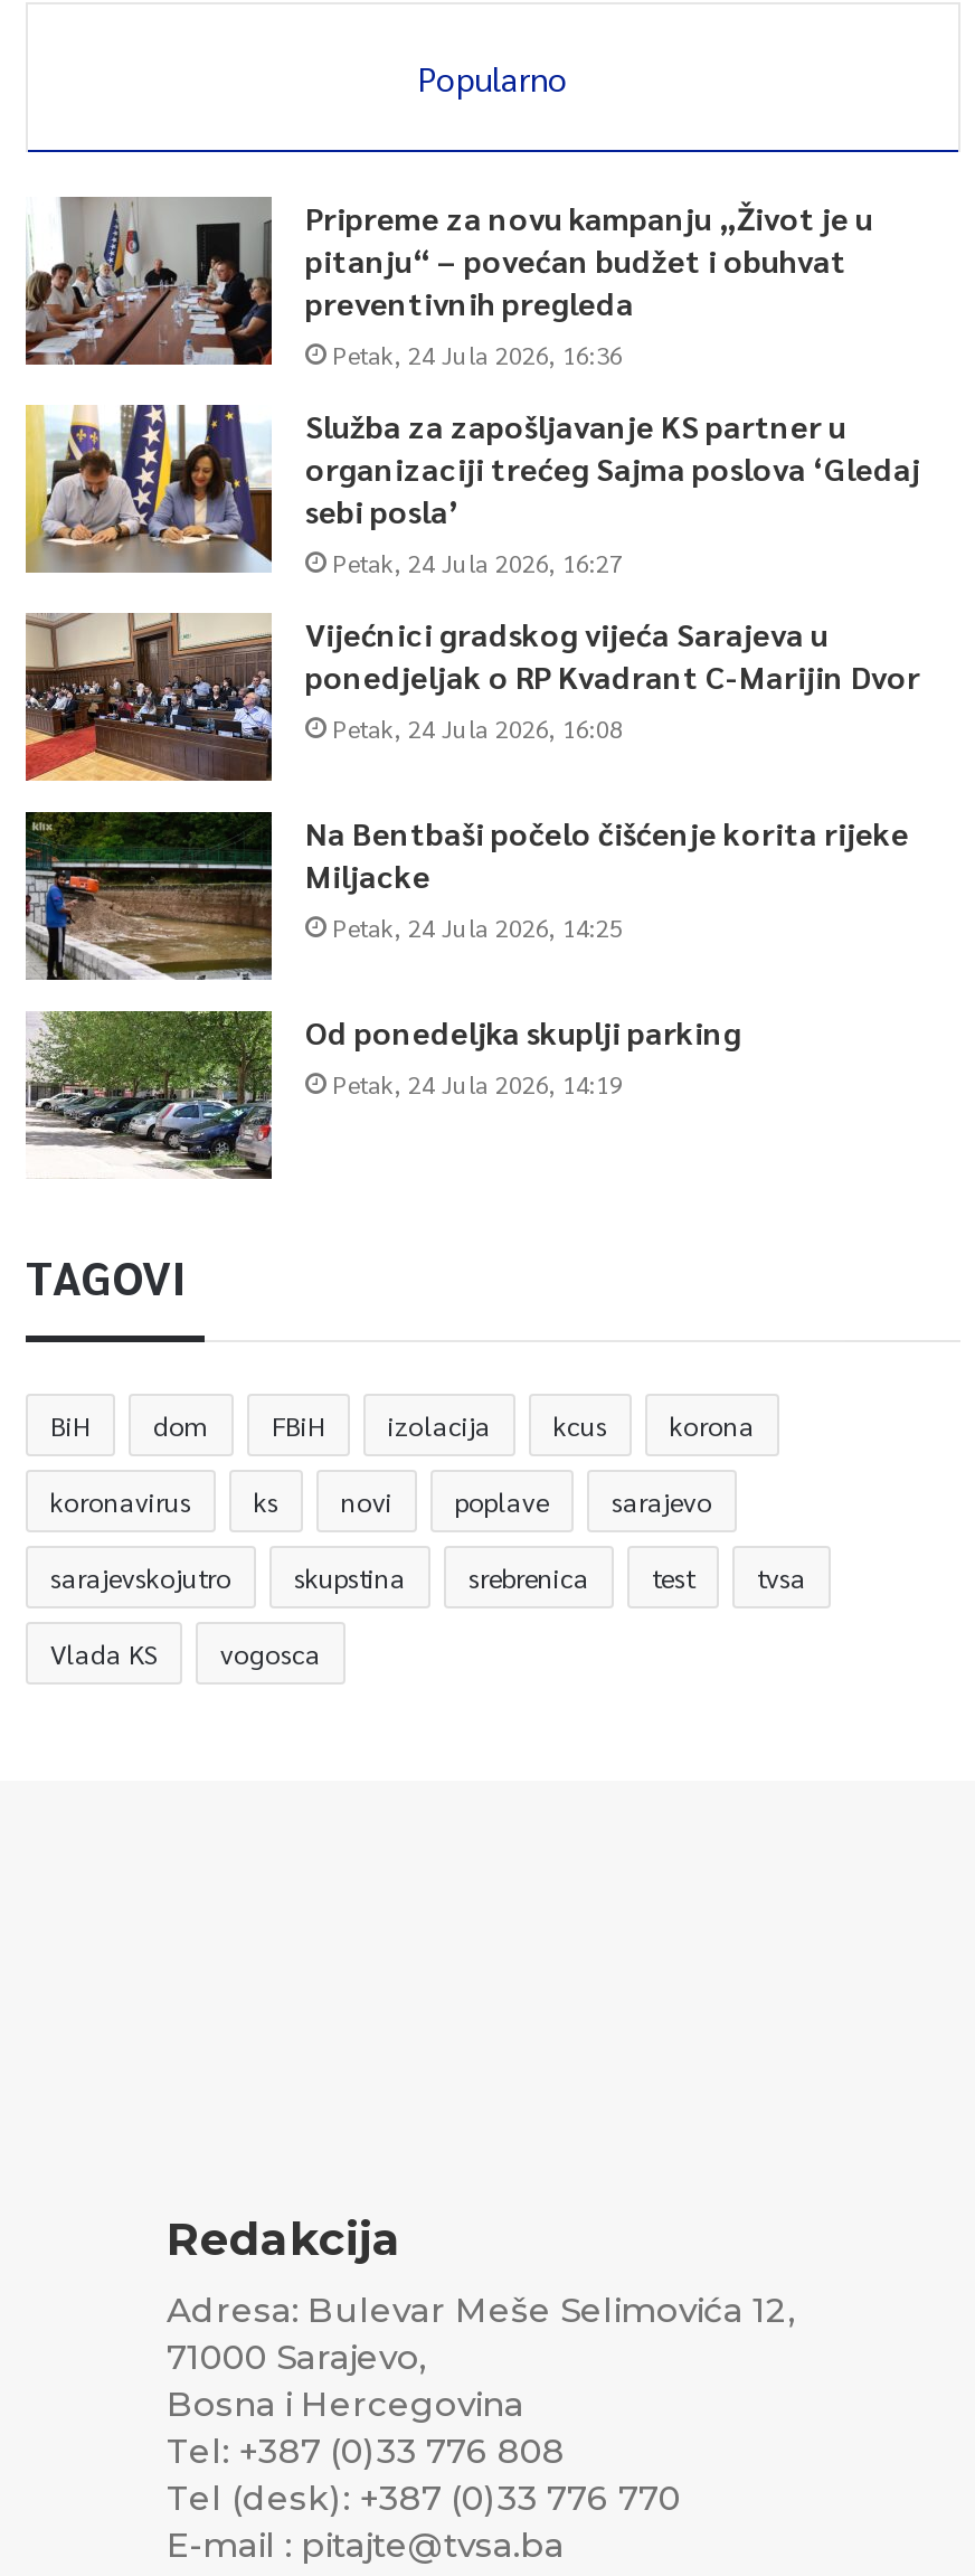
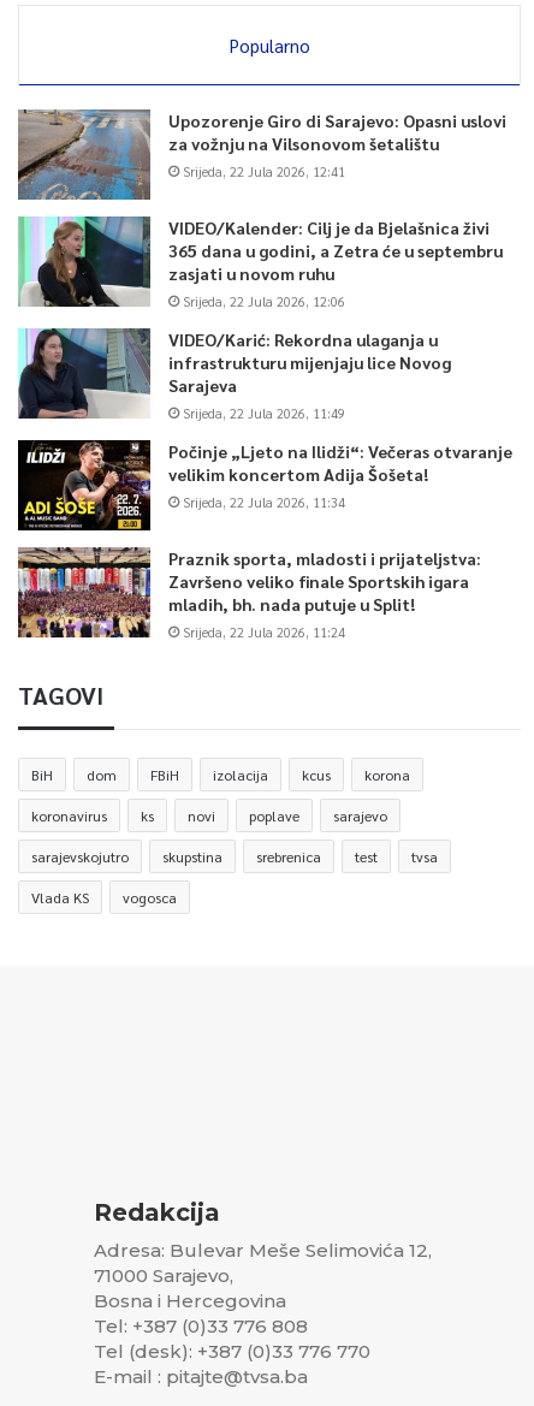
- [image]
- Pripreme za novu kampanju „Život je u
- pitanju“ – povećan budžet i obuhvat
- preventivnih pregleda
- Petak, 24 Jula 2026, 16:36
+ [image]
+ Upozorenje Giro di Sarajevo: Opasni uslovi
+ za vožnju na Vilsonovom šetalištu
+ Srijeda, 22 Jula 2026, 12:41

- [image]
- Služba za zapošljavanje KS partner u
- organizaciji trećeg Sajma poslova ‘Gledaj
- sebi posla’
- Petak, 24 Jula 2026, 16:27
+ [image]
+ VIDEO/Kalender: Cilj je da Bjelašnica živi
+ 365 dana u godini, a Zetra će u septembru
+ zasjati u novom ruhu
+ Srijeda, 22 Jula 2026, 12:06

- [image]
- Vijećnici gradskog vijeća Sarajeva u
- ponedjeljak o RP Kvadrant C-Marijin Dvor
- Petak, 24 Jula 2026, 16:08
+ [image]
+ VIDEO/Karić: Rekordna ulaganja u
+ infrastrukturu mijenjaju lice Novog
+ Sarajeva
+ Srijeda, 22 Jula 2026, 11:49

- [image]
- Na Bentbaši počelo čišćenje korita rijeke
- Miljacke
- Petak, 24 Jula 2026, 14:25
+ [image]
+ Počinje „Ljeto na Ilidži“: Večeras otvaranje
+ velikim koncertom Adija Šošeta!
+ Srijeda, 22 Jula 2026, 11:34

- [image]
- Od ponedeljka skuplji parking
- Petak, 24 Jula 2026, 14:19
+ [image]
+ Praznik sporta, mladosti i prijateljstva:
+ Završeno veliko finale Sportskih igara
+ mladih, bh. nada putuje u Split!
+ Srijeda, 22 Jula 2026, 11:24
